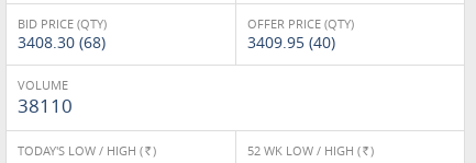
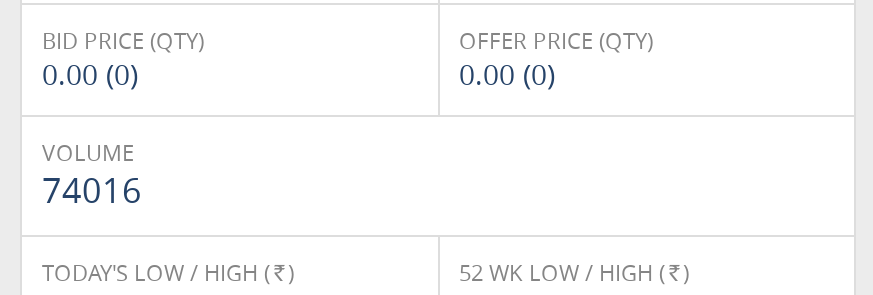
- 3408.30 (68)
+ 0.00 (0)

- 3409.95 (40)
+ 0.00 (0)

- 38110
+ 74016
